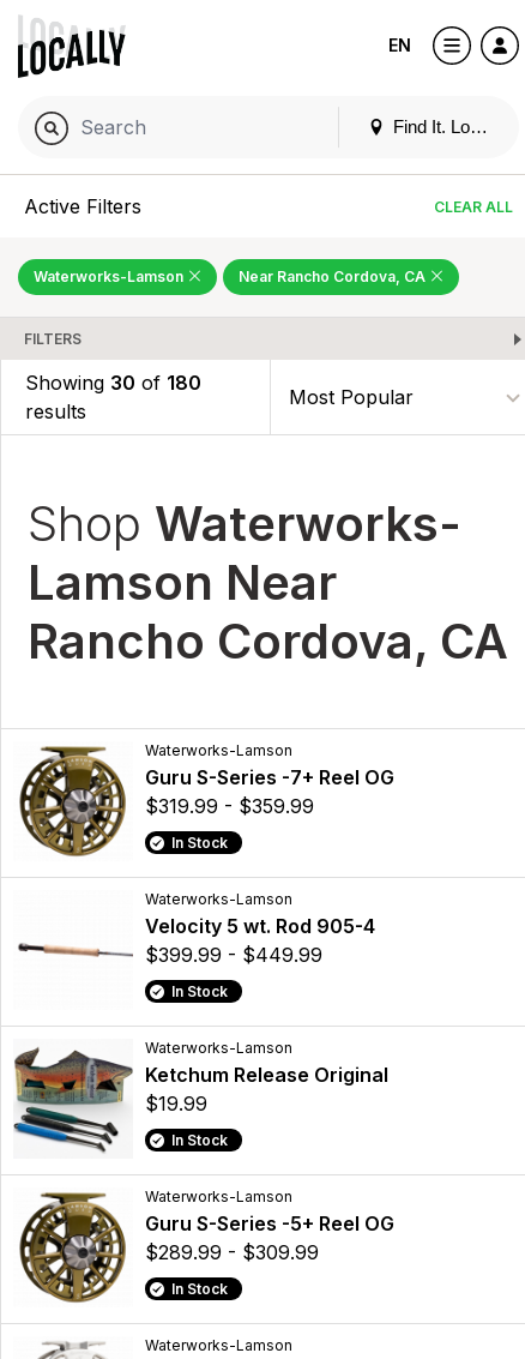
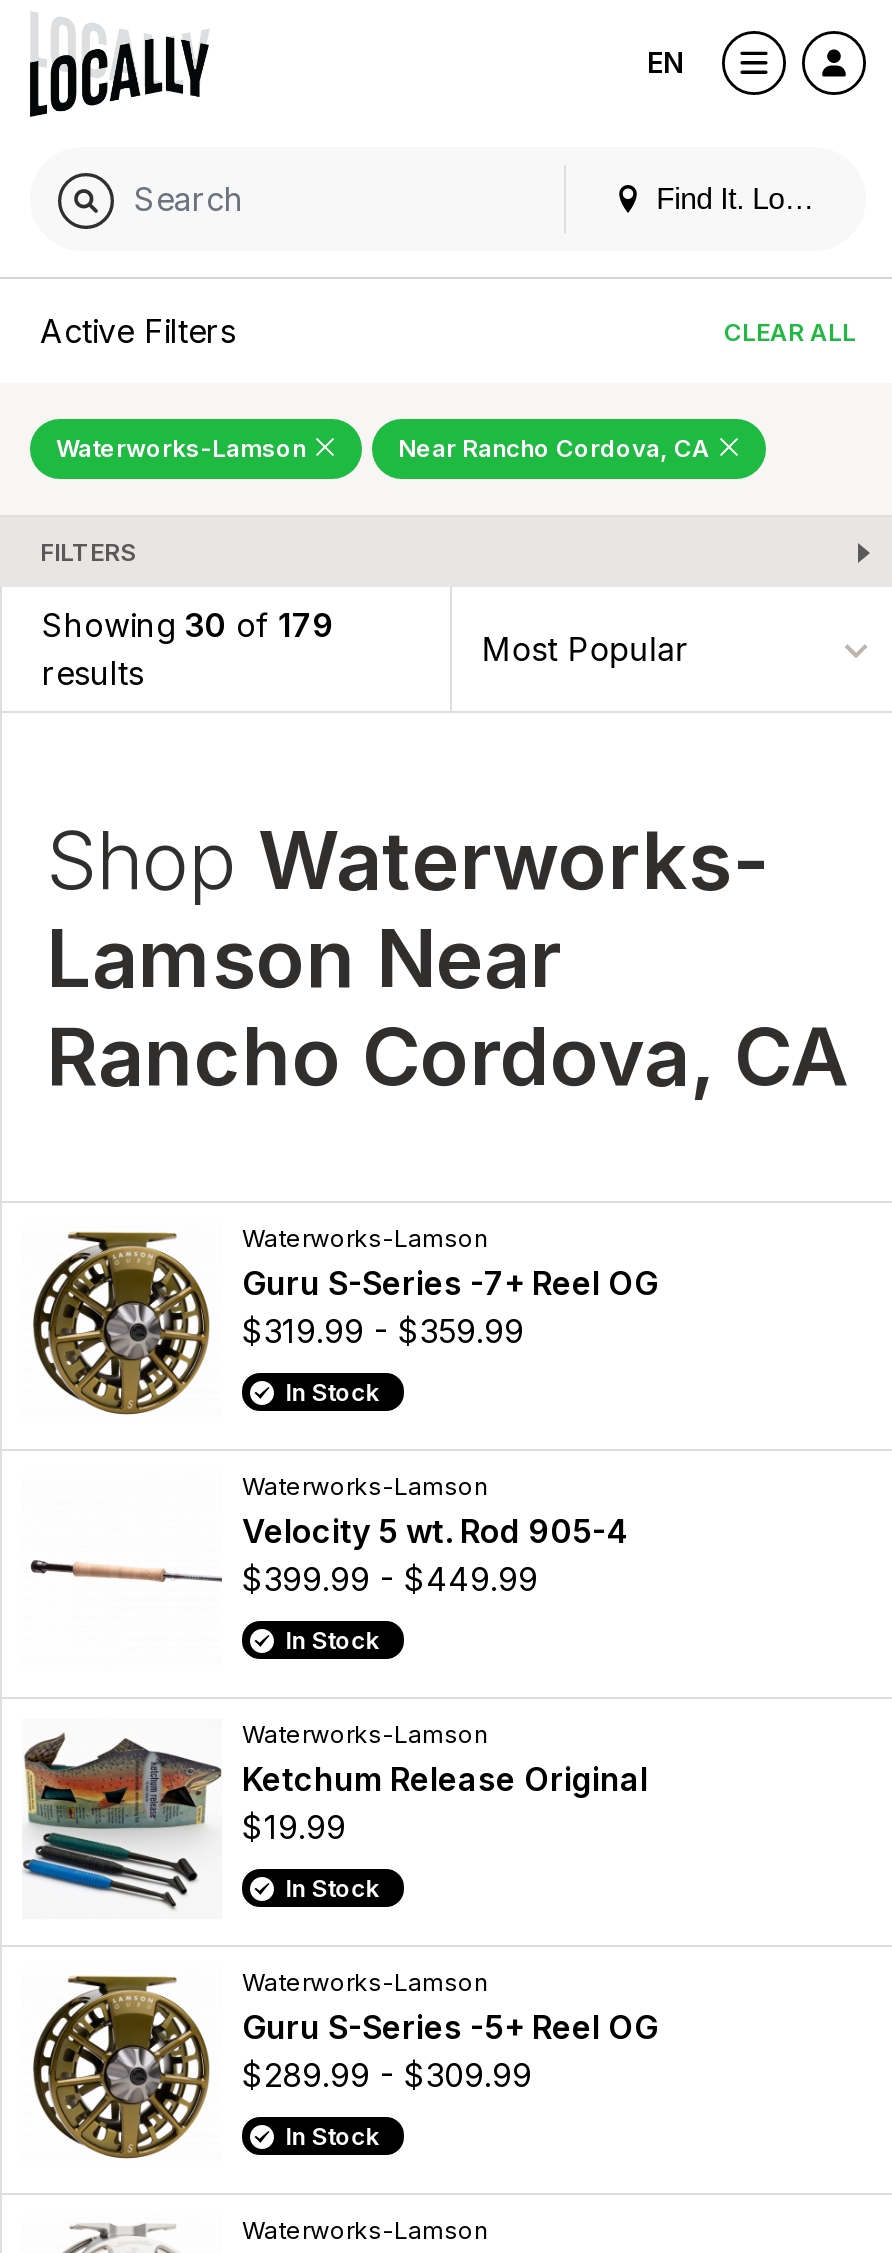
- Showing 30 of 180
+ Showing 30 of 179
